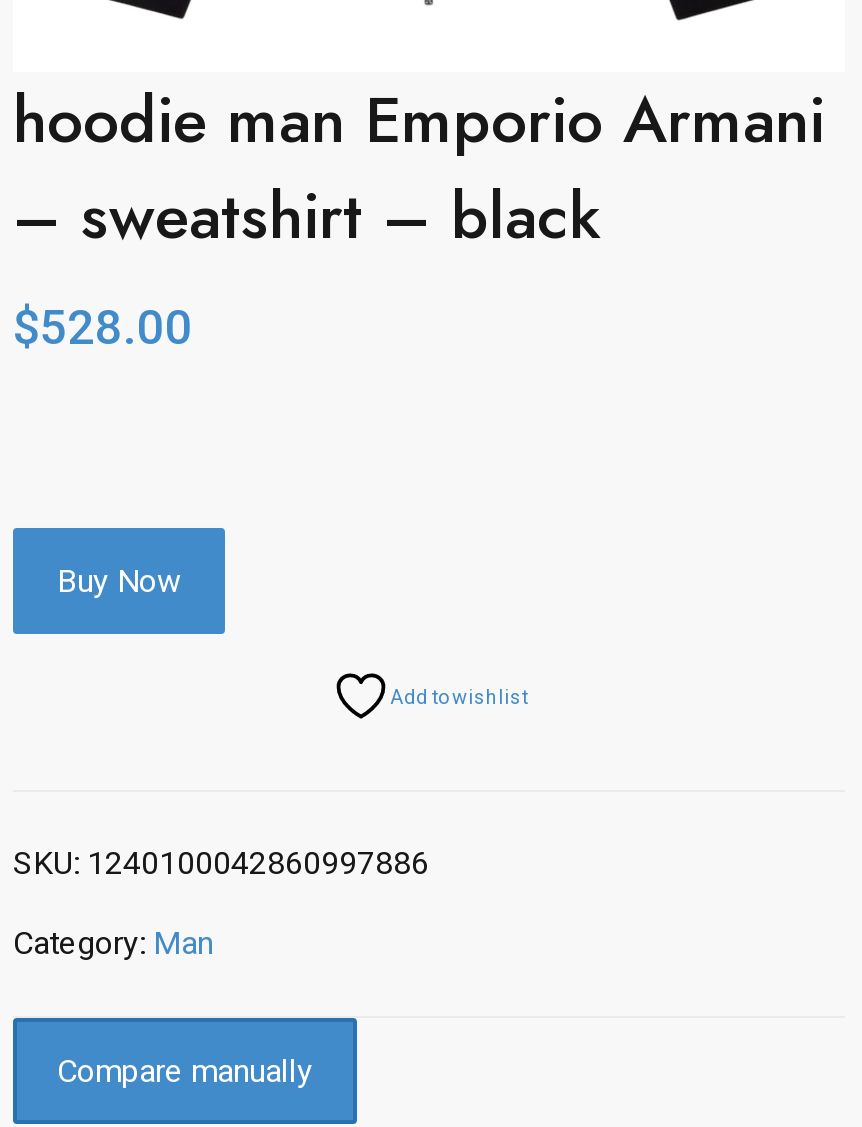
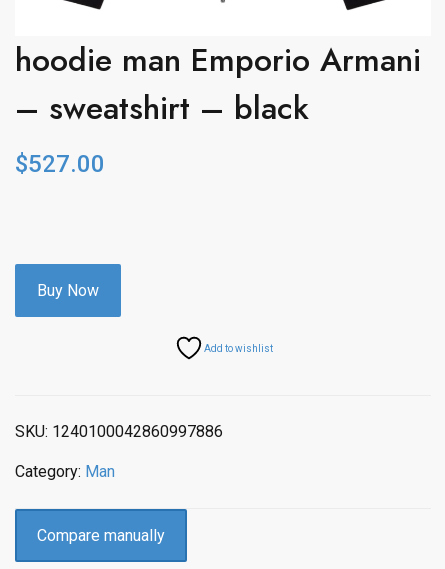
- $528.00
+ $527.00
